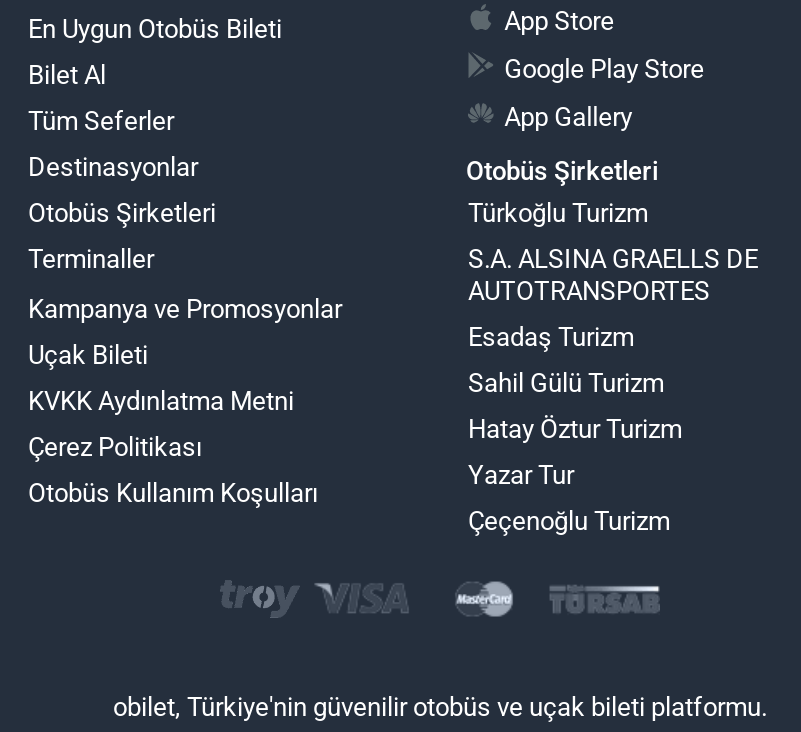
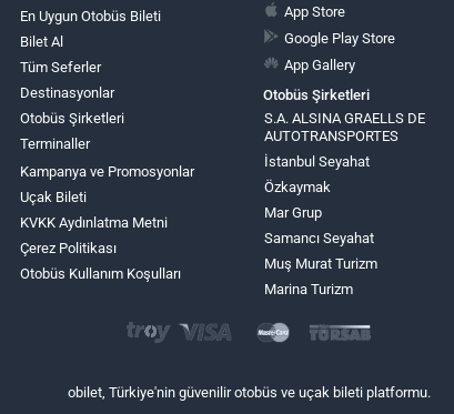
- Türkoğlu Turizm

moved up: S.A. ALSINA GRAELLS DE | AUTOTRANSPORTES

- Esadaş Turizm
- Sahil Gülü Turizm
- Hatay Öztur Turizm
- Yazar Tur
- Çeçenoğlu Turizm
+ İstanbul Seyahat
+ Özkaymak
+ Mar Grup
+ Samancı Seyahat
+ Muş Murat Turizm
+ Marina Turizm
